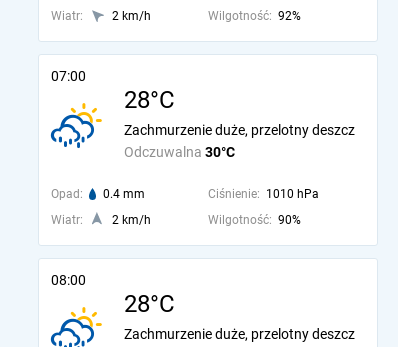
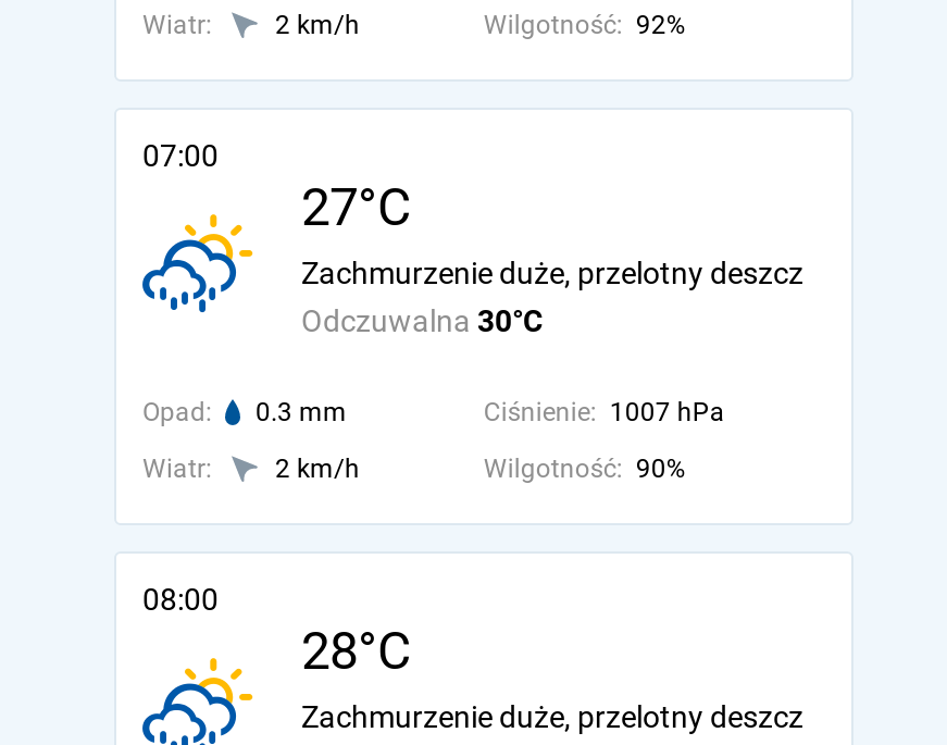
- 28°C
+ 27°C

- Opad: 0.4 mm
+ Opad: 0.3 mm

- Ciśnienie: 1010 hPa
+ Ciśnienie: 1007 hPa
